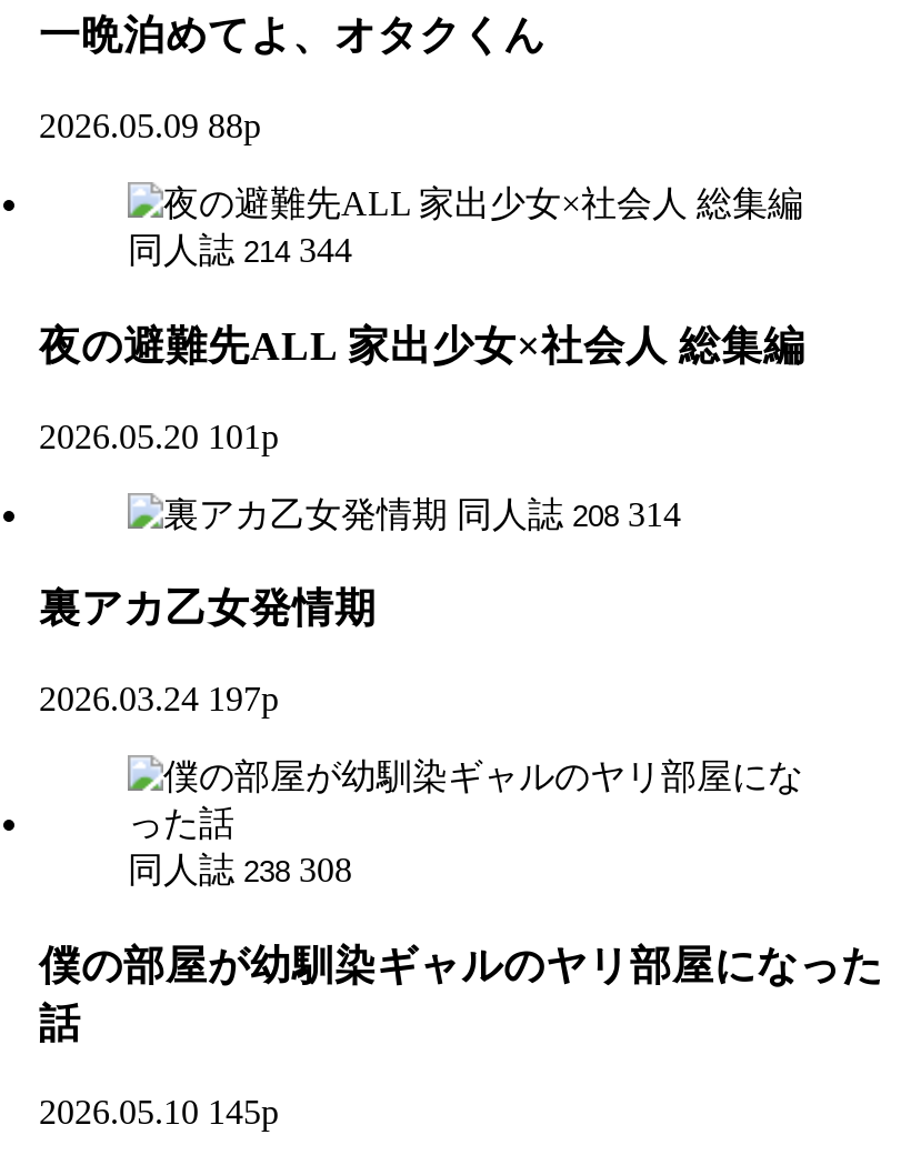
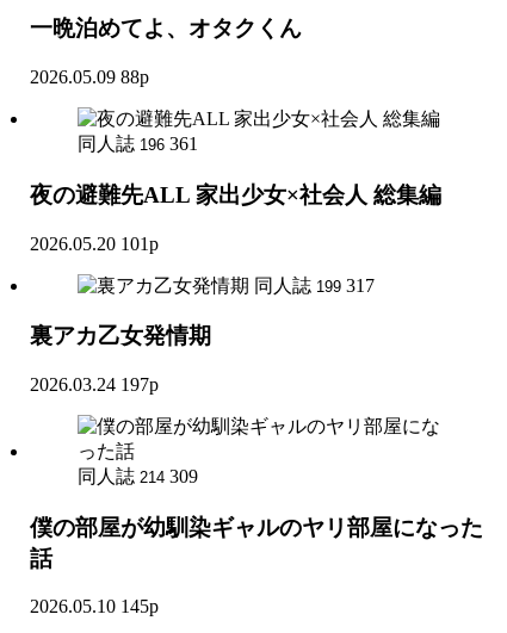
- 同人誌 214 344
+ 同人誌 196 361

- 同人誌 208 314
+ 同人誌 199 317

- 同人誌 238 308
+ 同人誌 214 309
